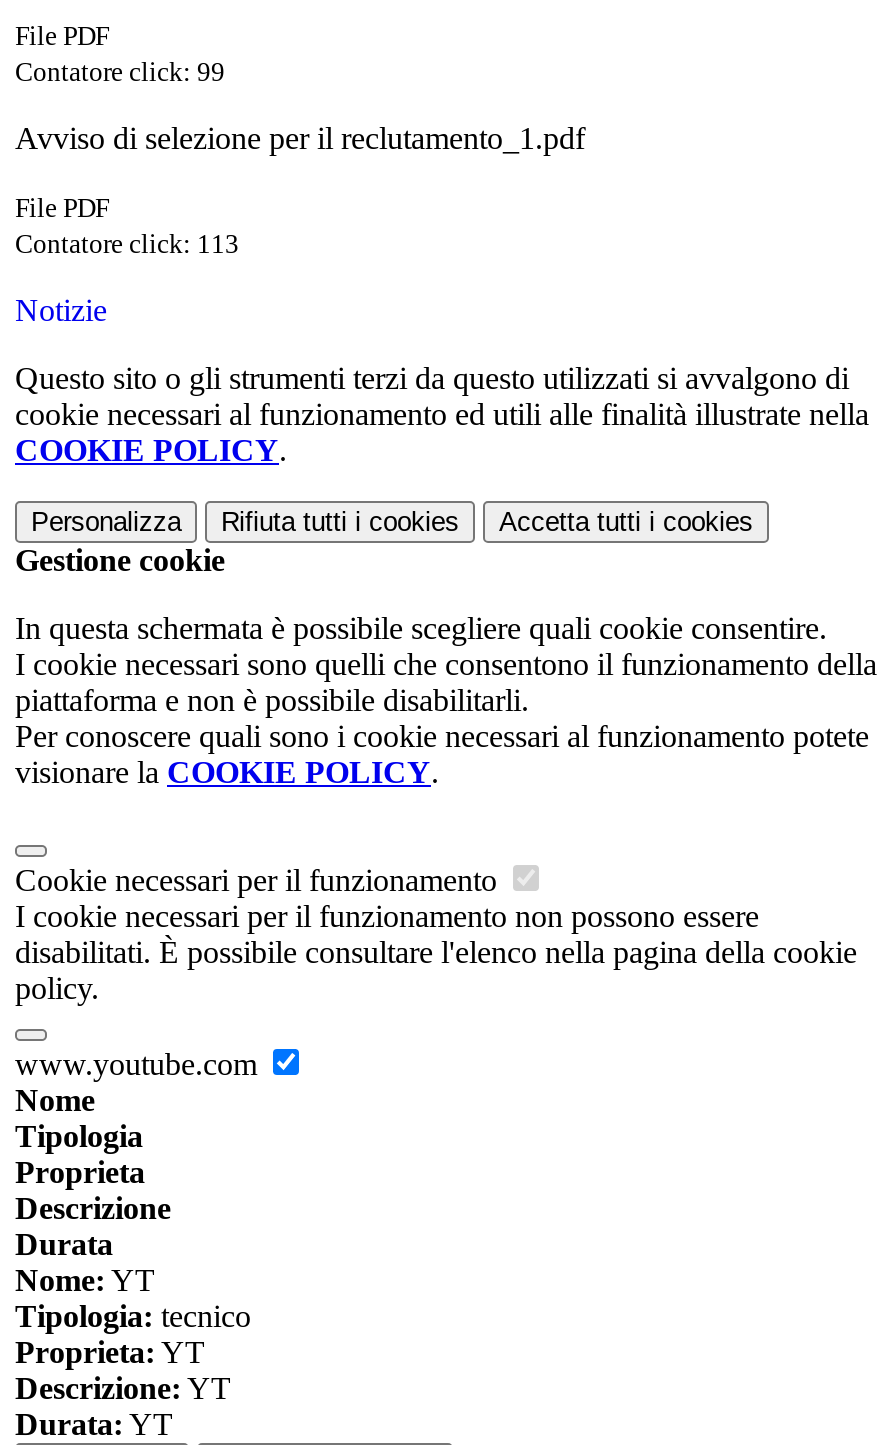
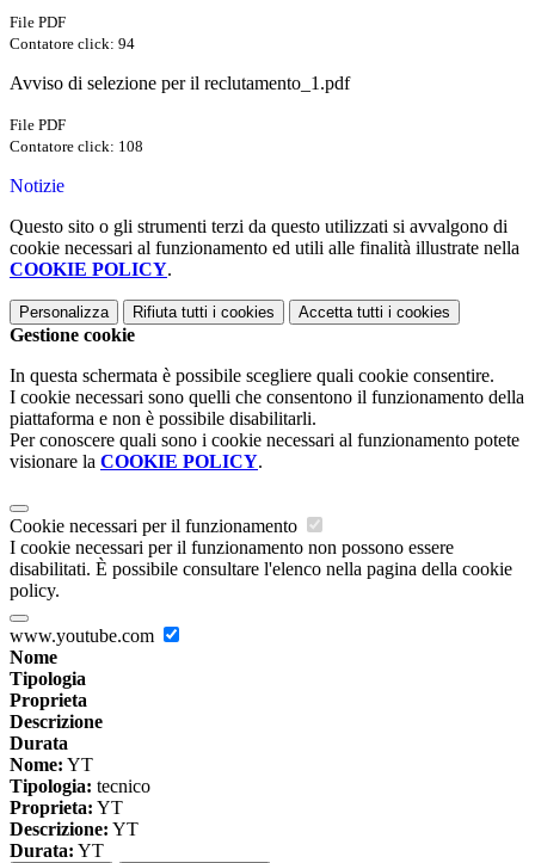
- Contatore click: 99
+ Contatore click: 94

- Contatore click: 113
+ Contatore click: 108
